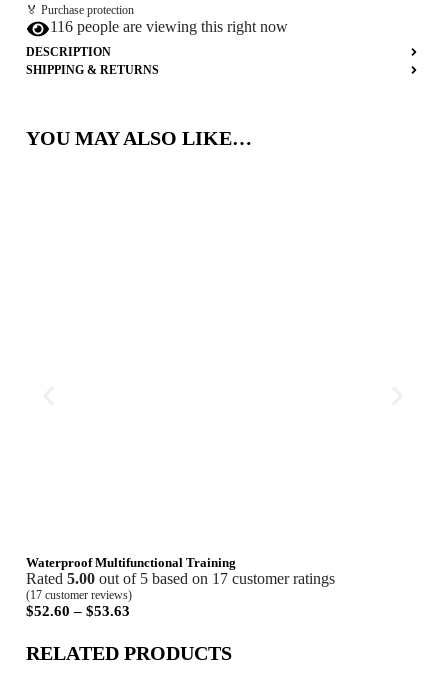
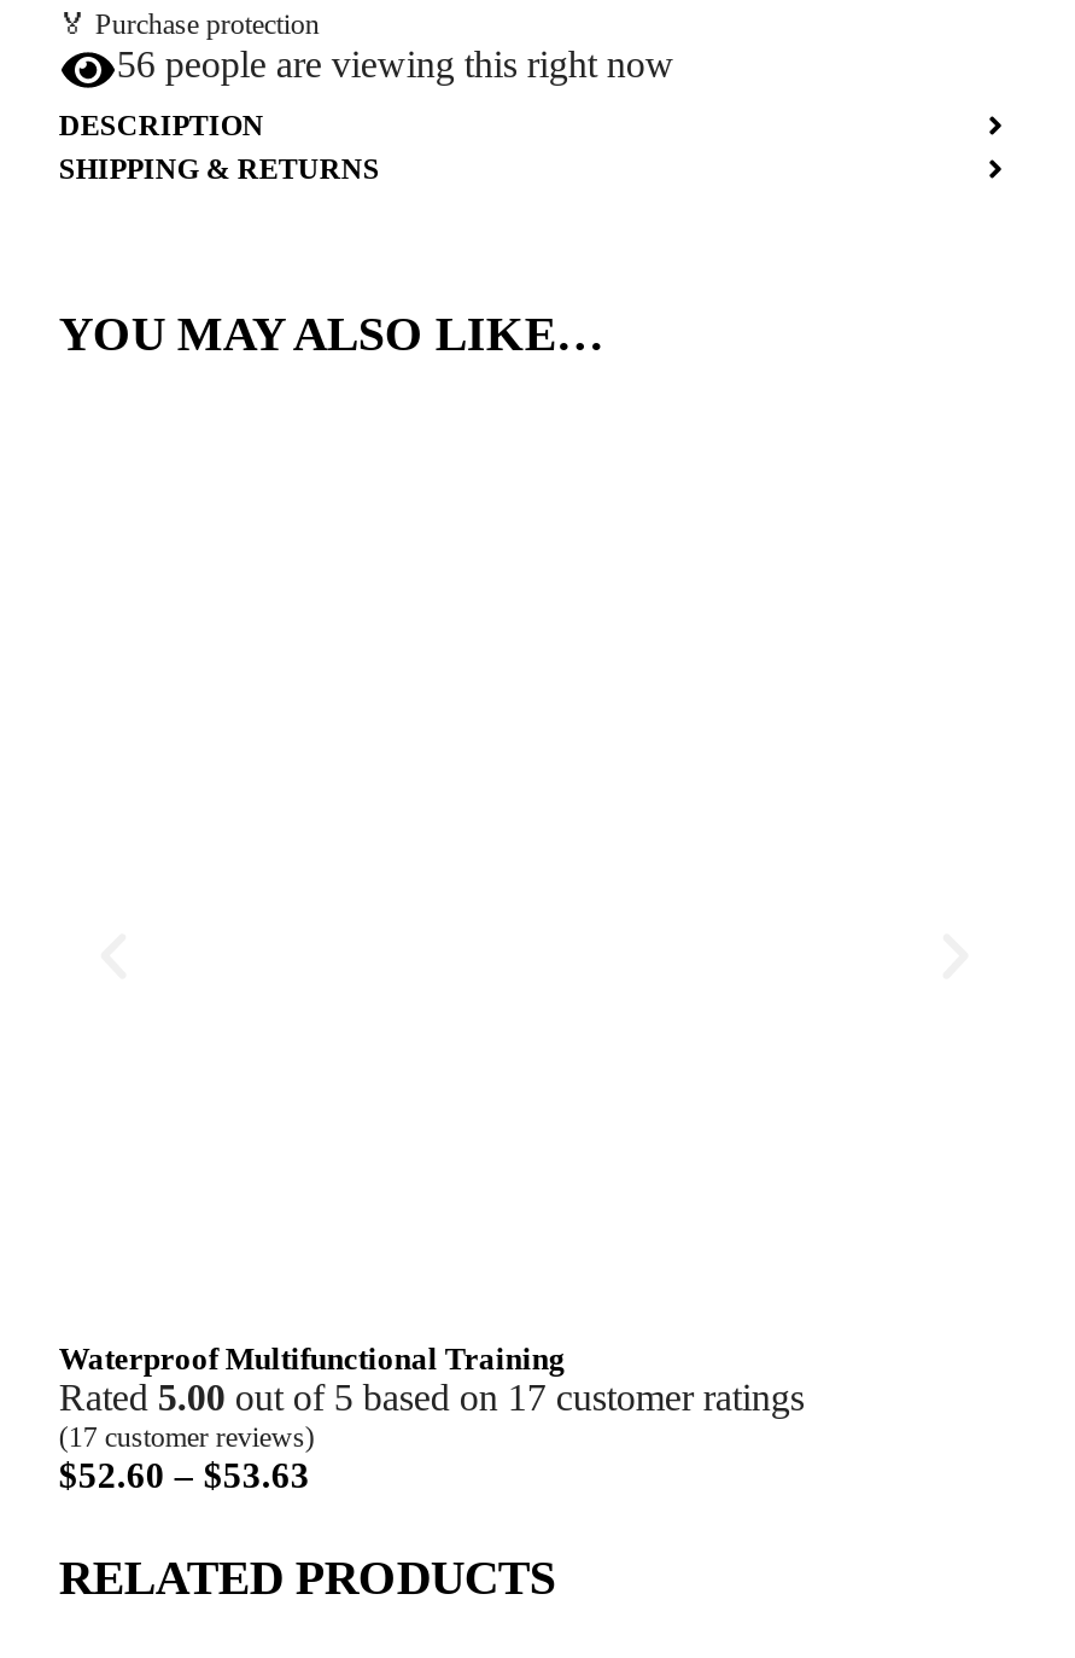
- 116 people are viewing this right now
+ 56 people are viewing this right now
